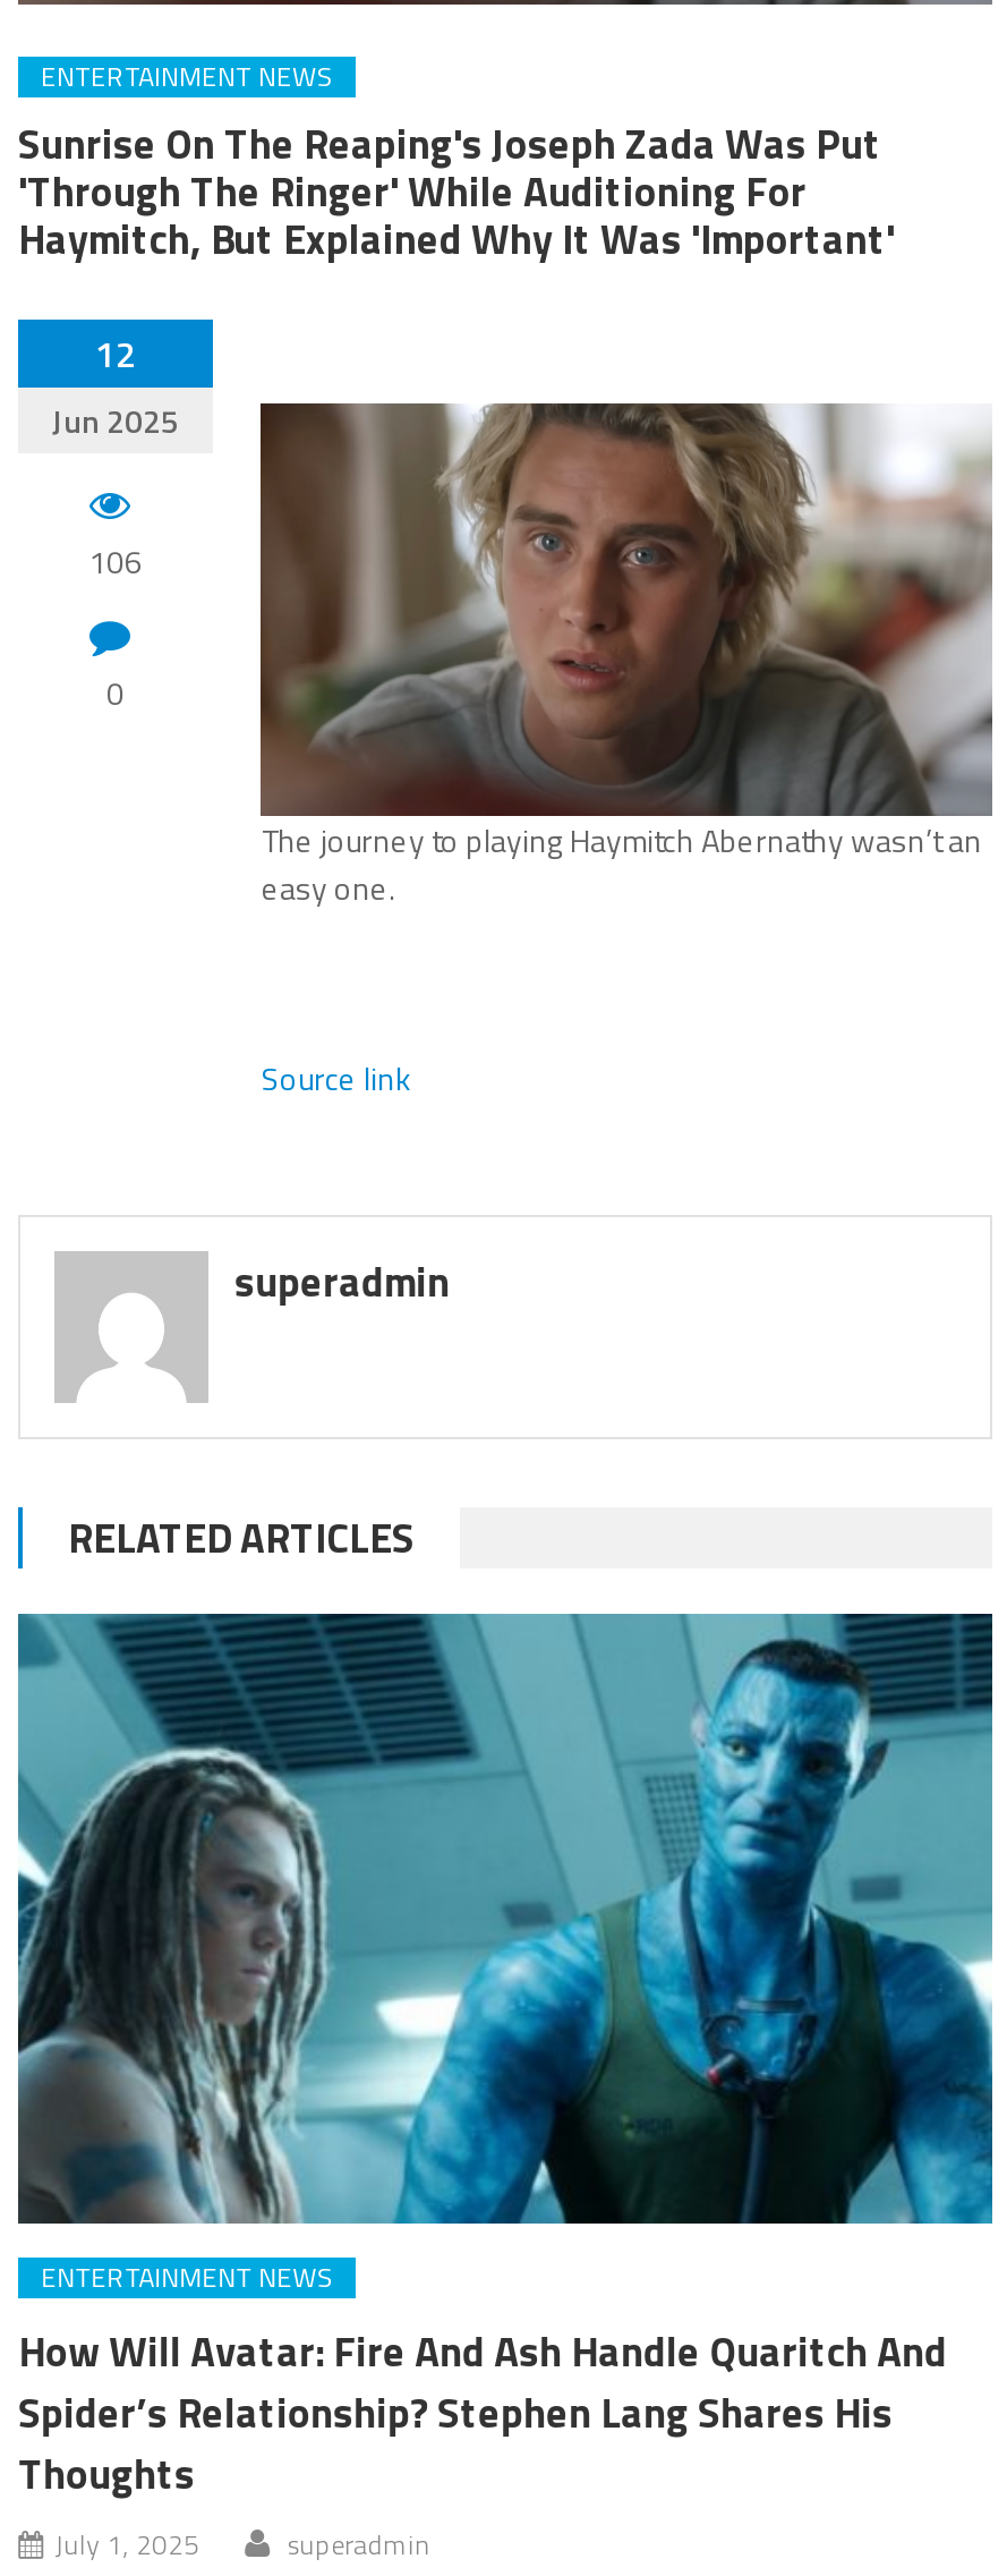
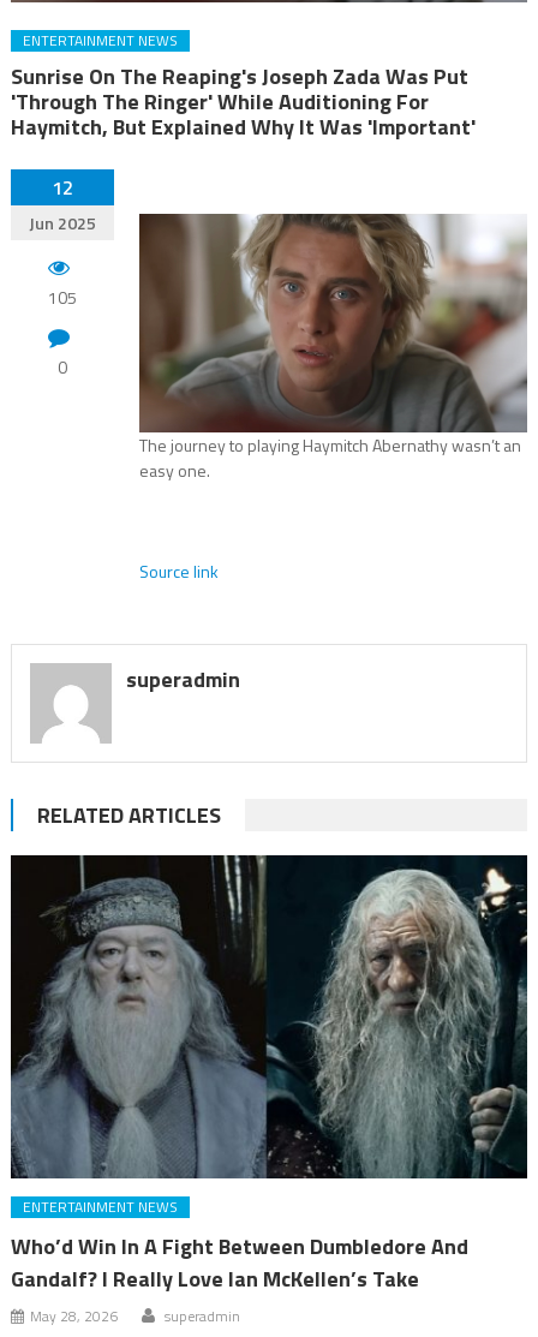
- 106
+ 105

- [image]
+ [image]

- How Will Avatar: Fire And Ash Handle Quaritch And
- Spider’s Relationship? Stephen Lang Shares His
- Thoughts
- July 1, 2025
+ Who’d Win In A Fight Between Dumbledore And
+ Gandalf? I Really Love Ian McKellen’s Take
+ May 28, 2026
